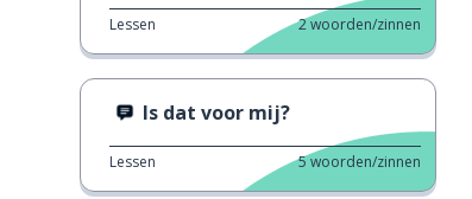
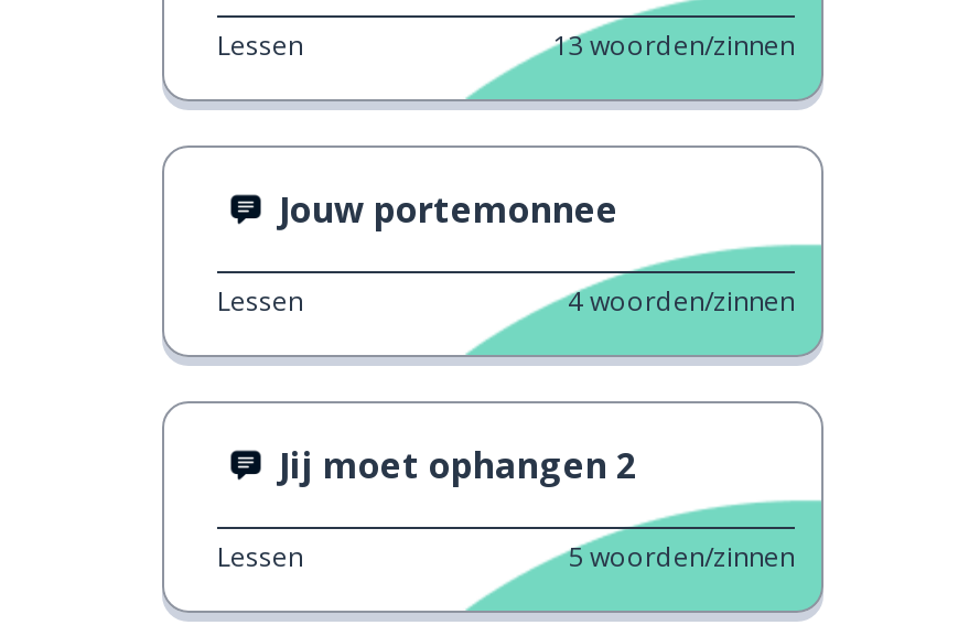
- 2 woorden/zinnen
- Is dat voor mij?
+ 13 woorden/zinnen
+ Jouw portemonnee
+ Lessen
+ 4 woorden/zinnen
+ Jij moet ophangen 2
